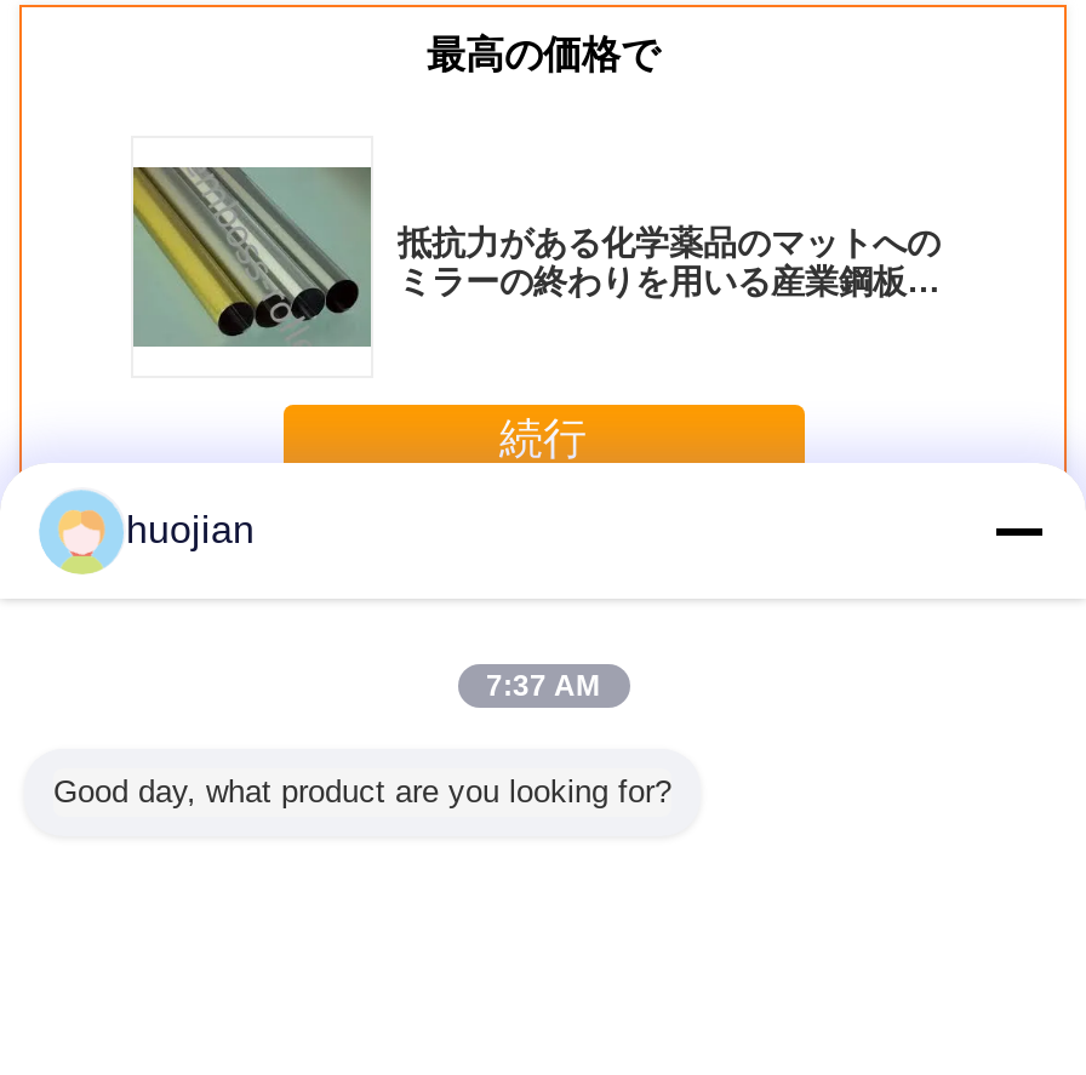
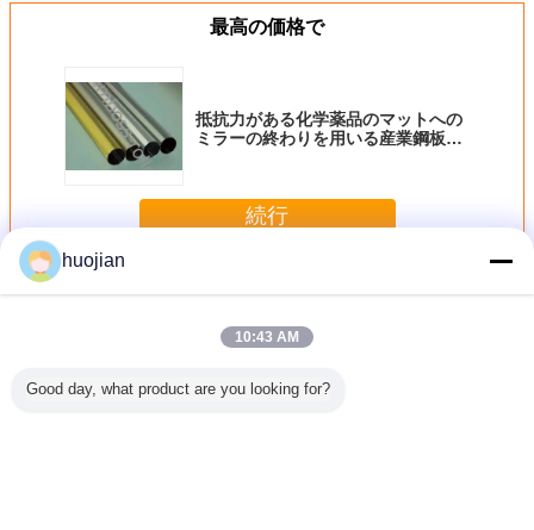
- 7:37 AM
+ 10:43 AM
